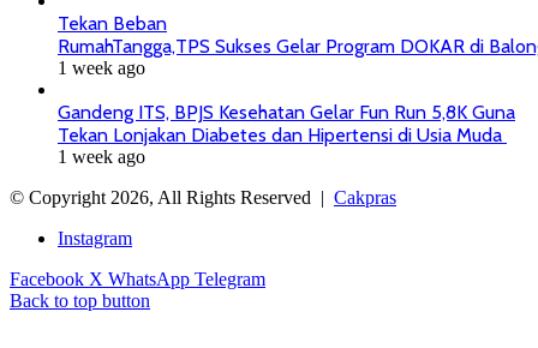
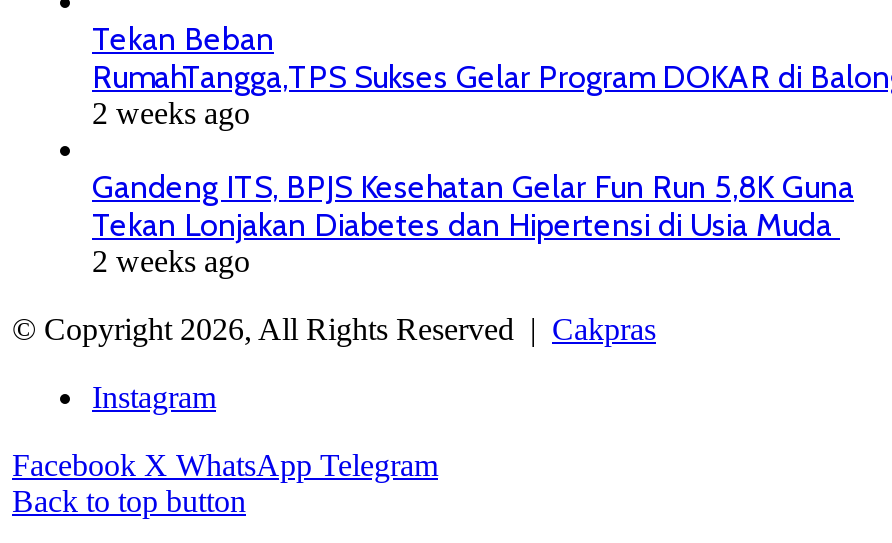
- 1 week ago
+ 2 weeks ago

- 1 week ago
+ 2 weeks ago
